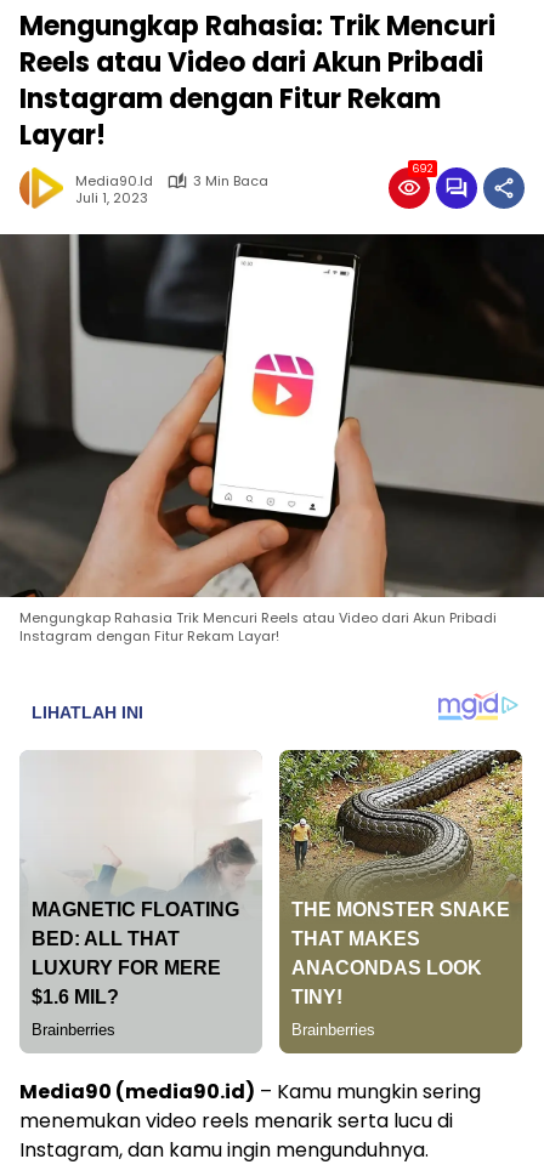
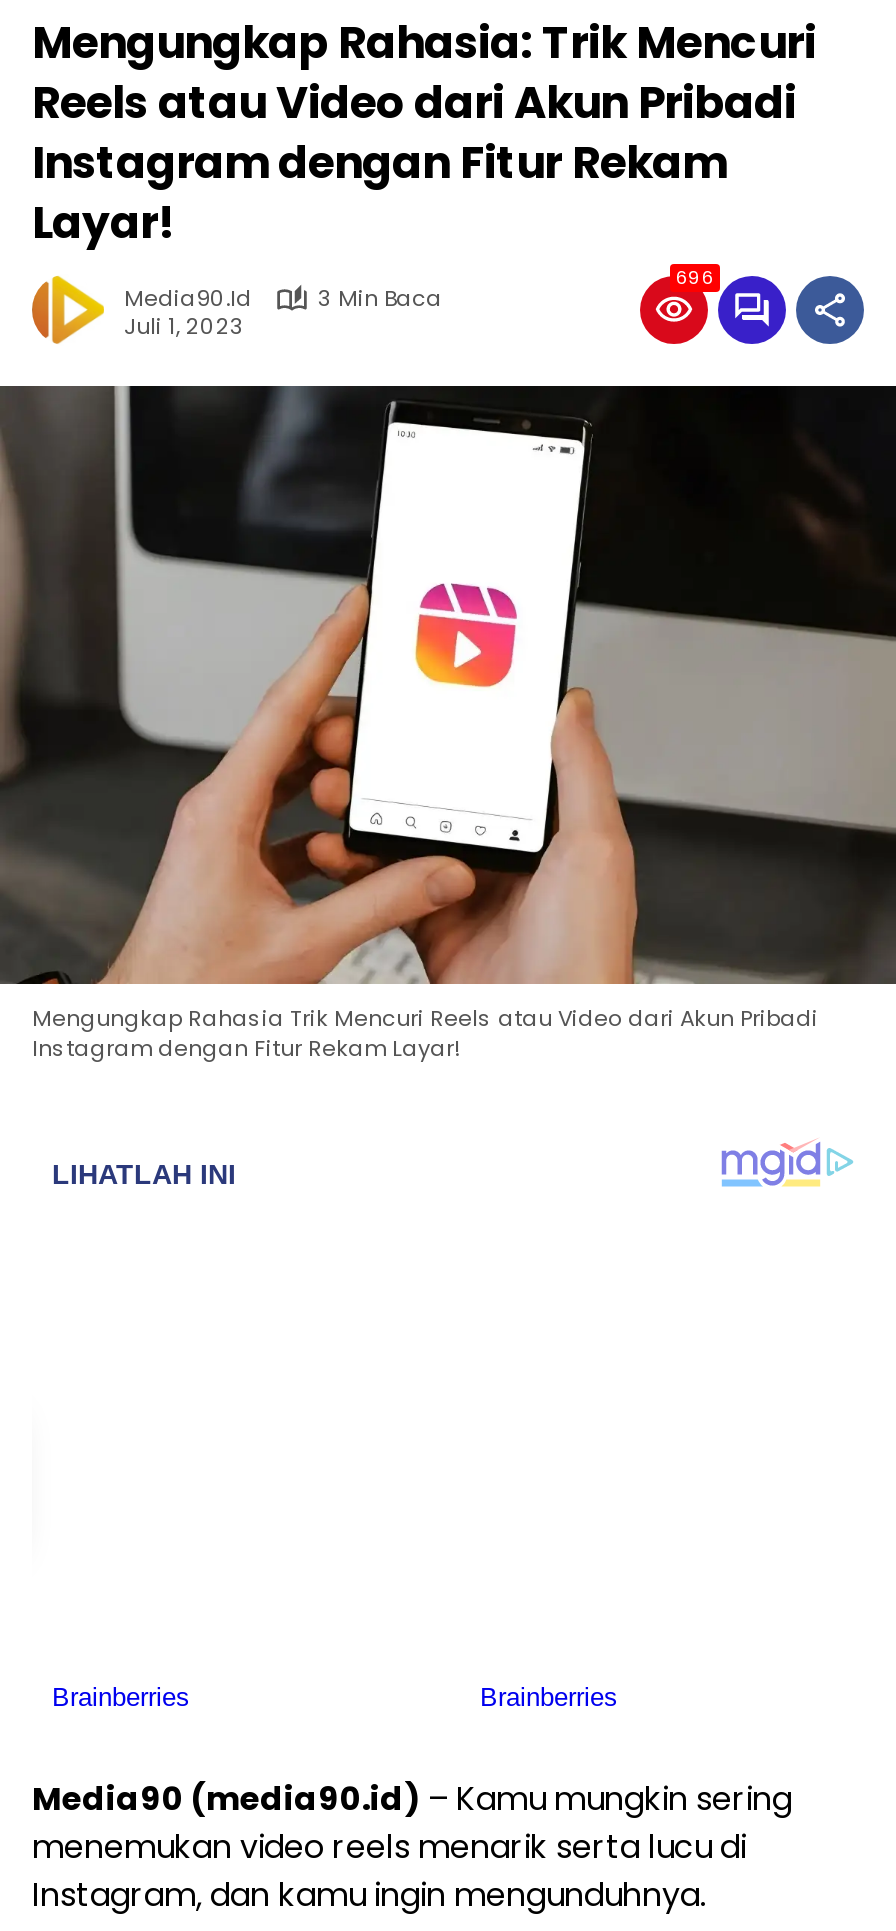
- 692
+ 696

- [image]

- [image]
